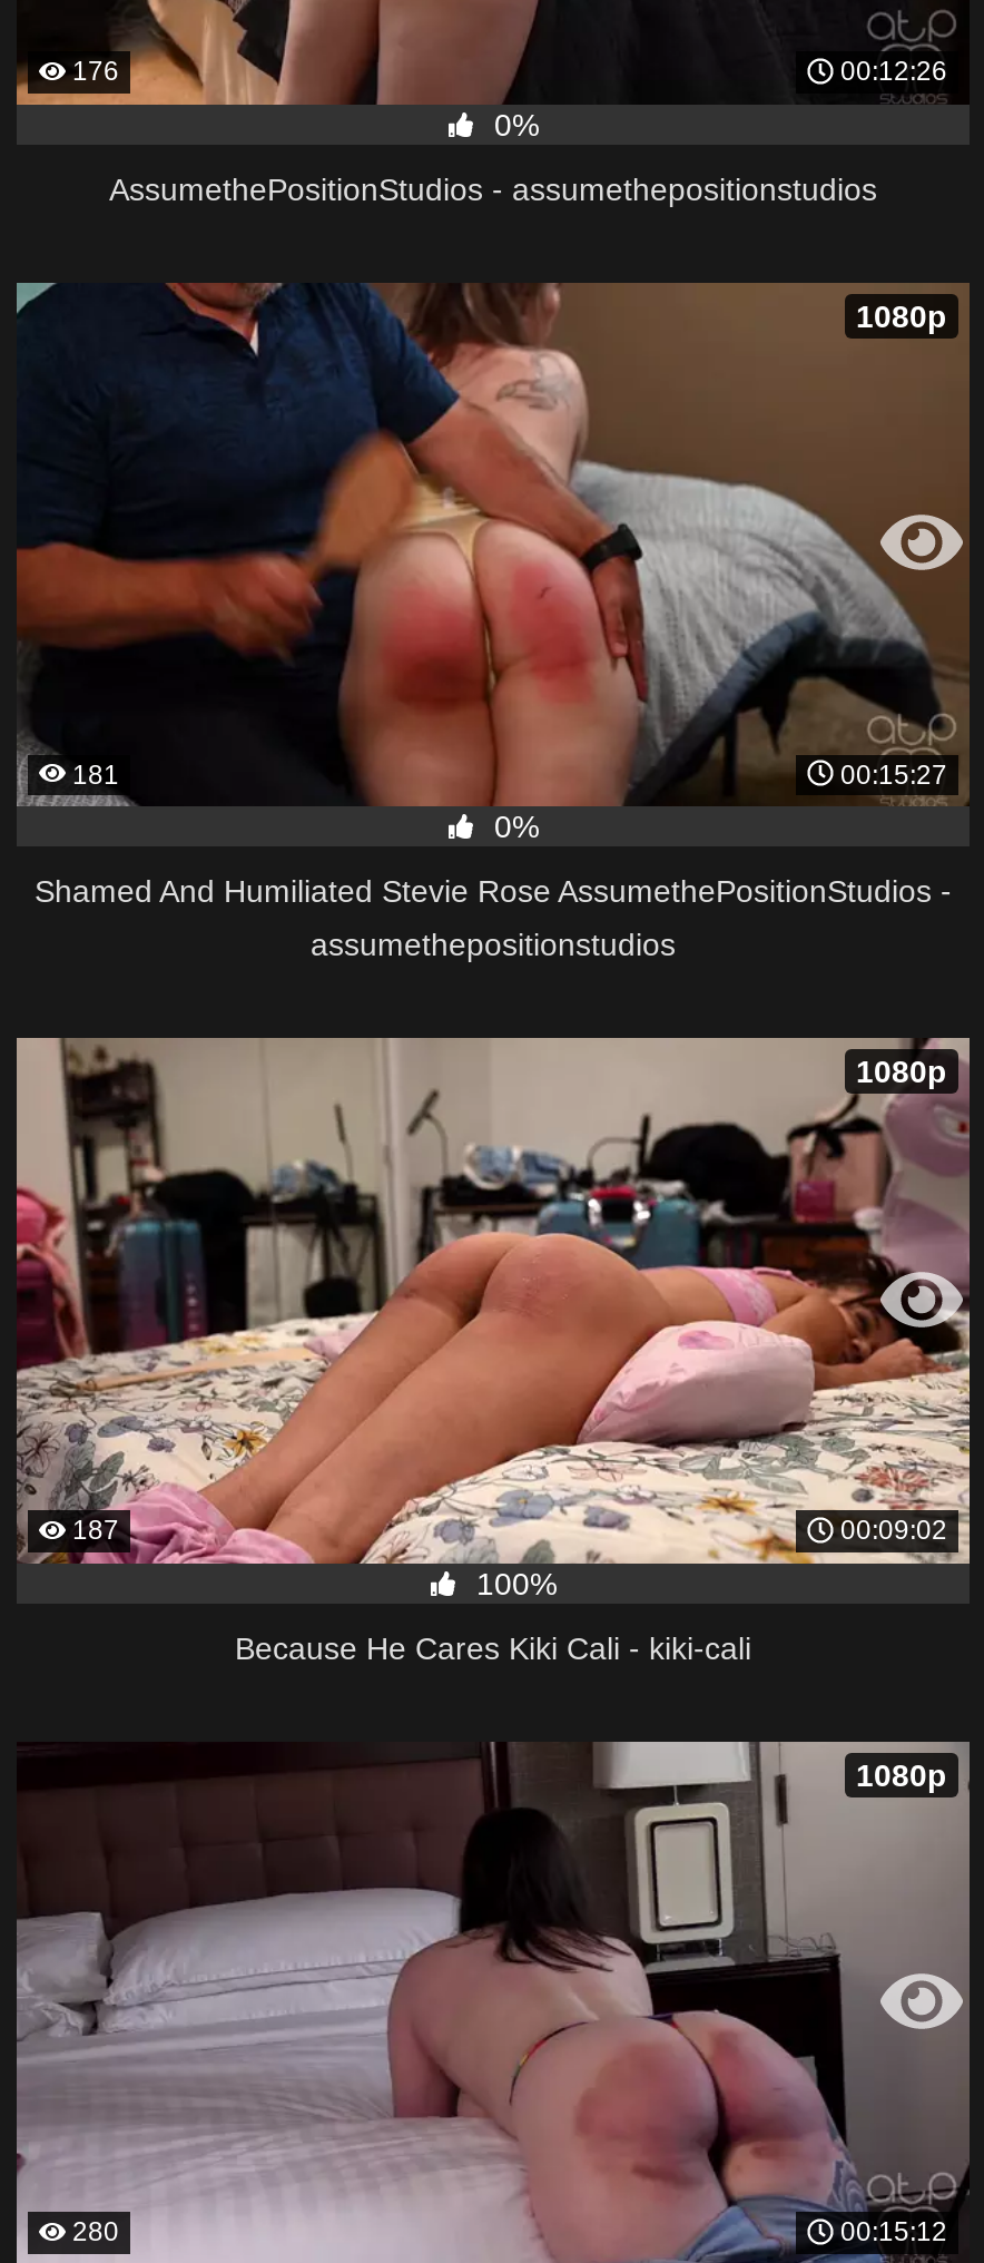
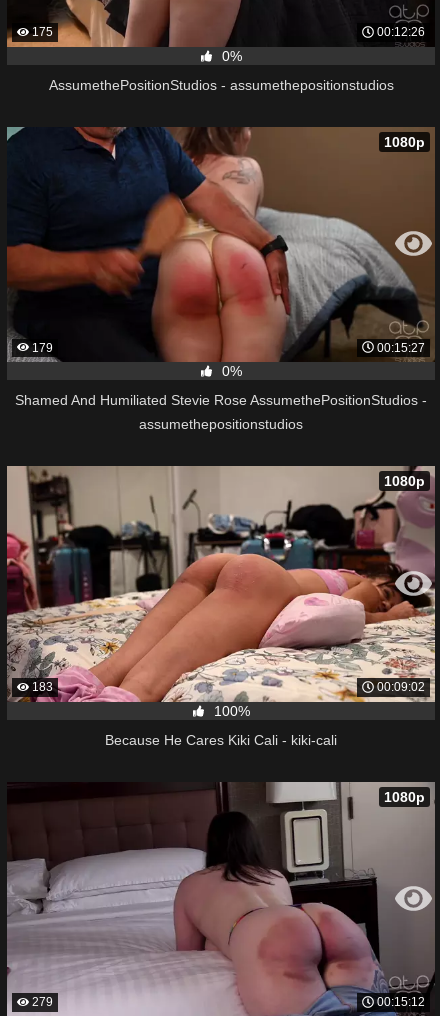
- 176
+ 175

- 181
+ 179

- 187
+ 183

- 280
+ 279
